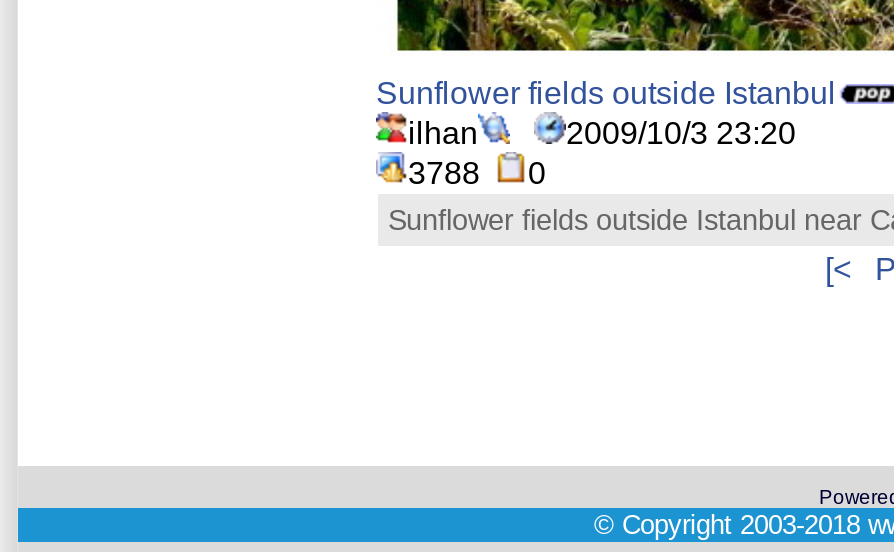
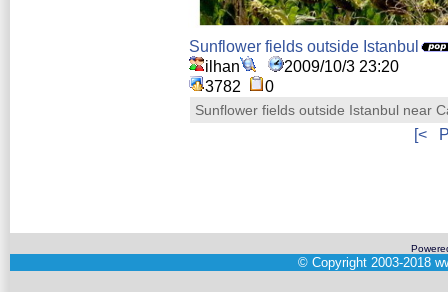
- 3788 0
+ 3782 0
